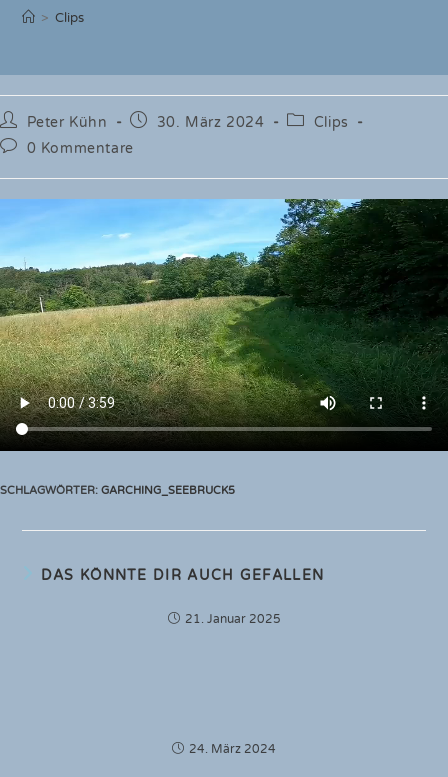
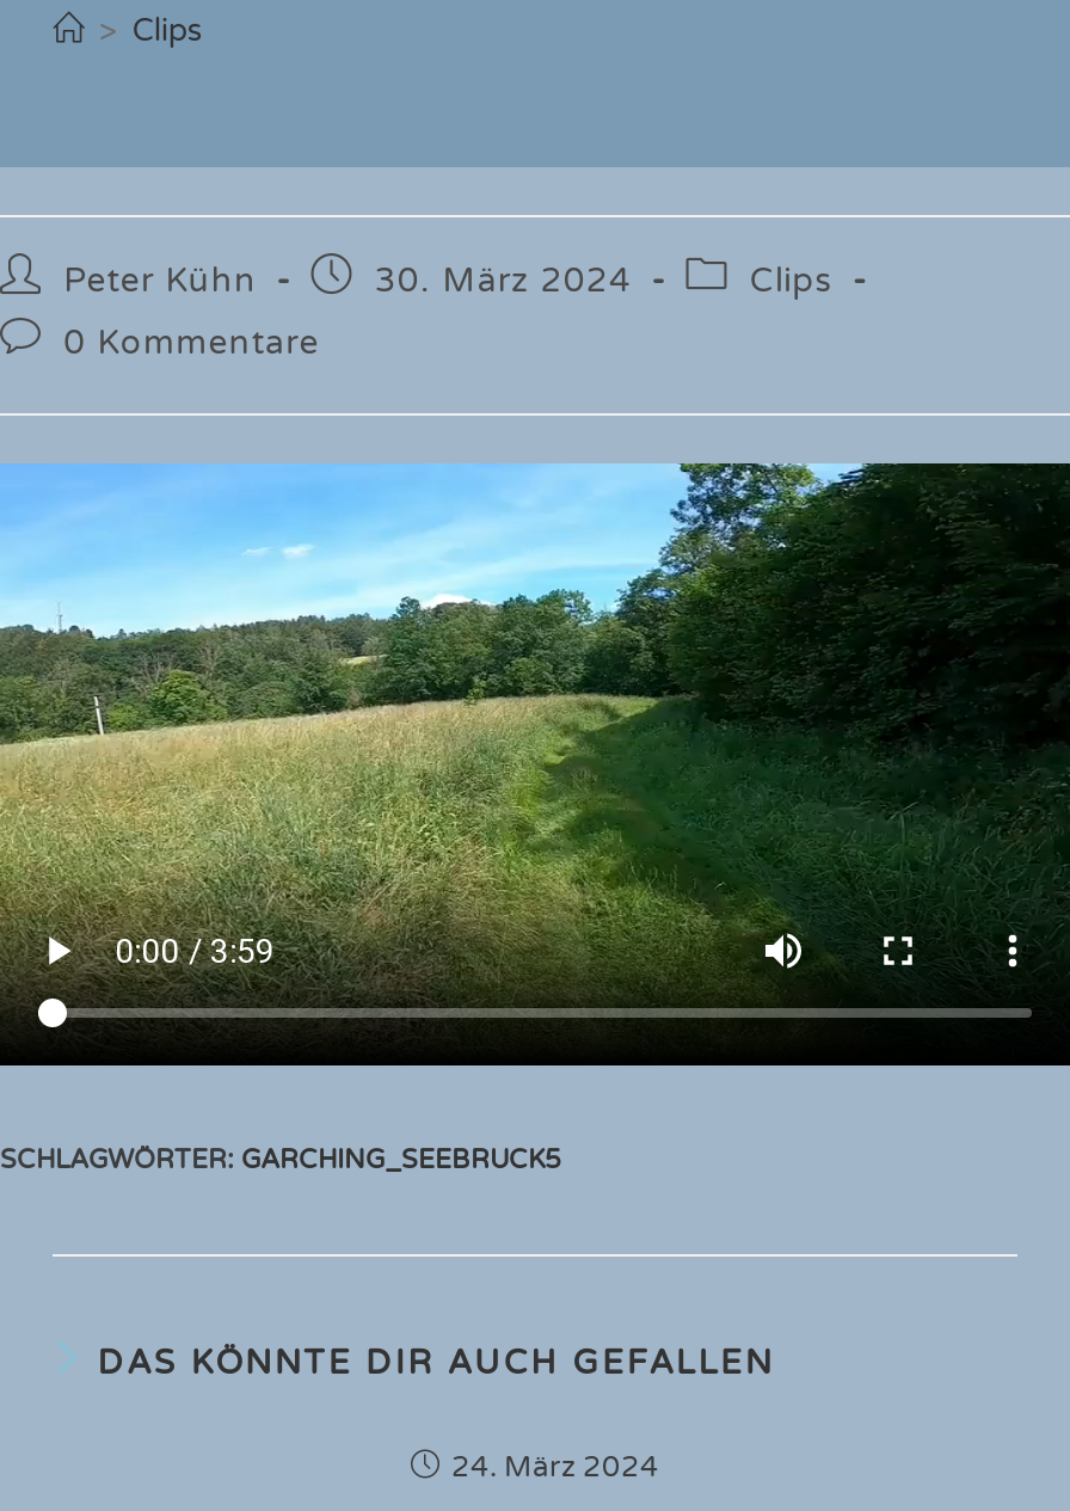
- 21. Januar 2025
